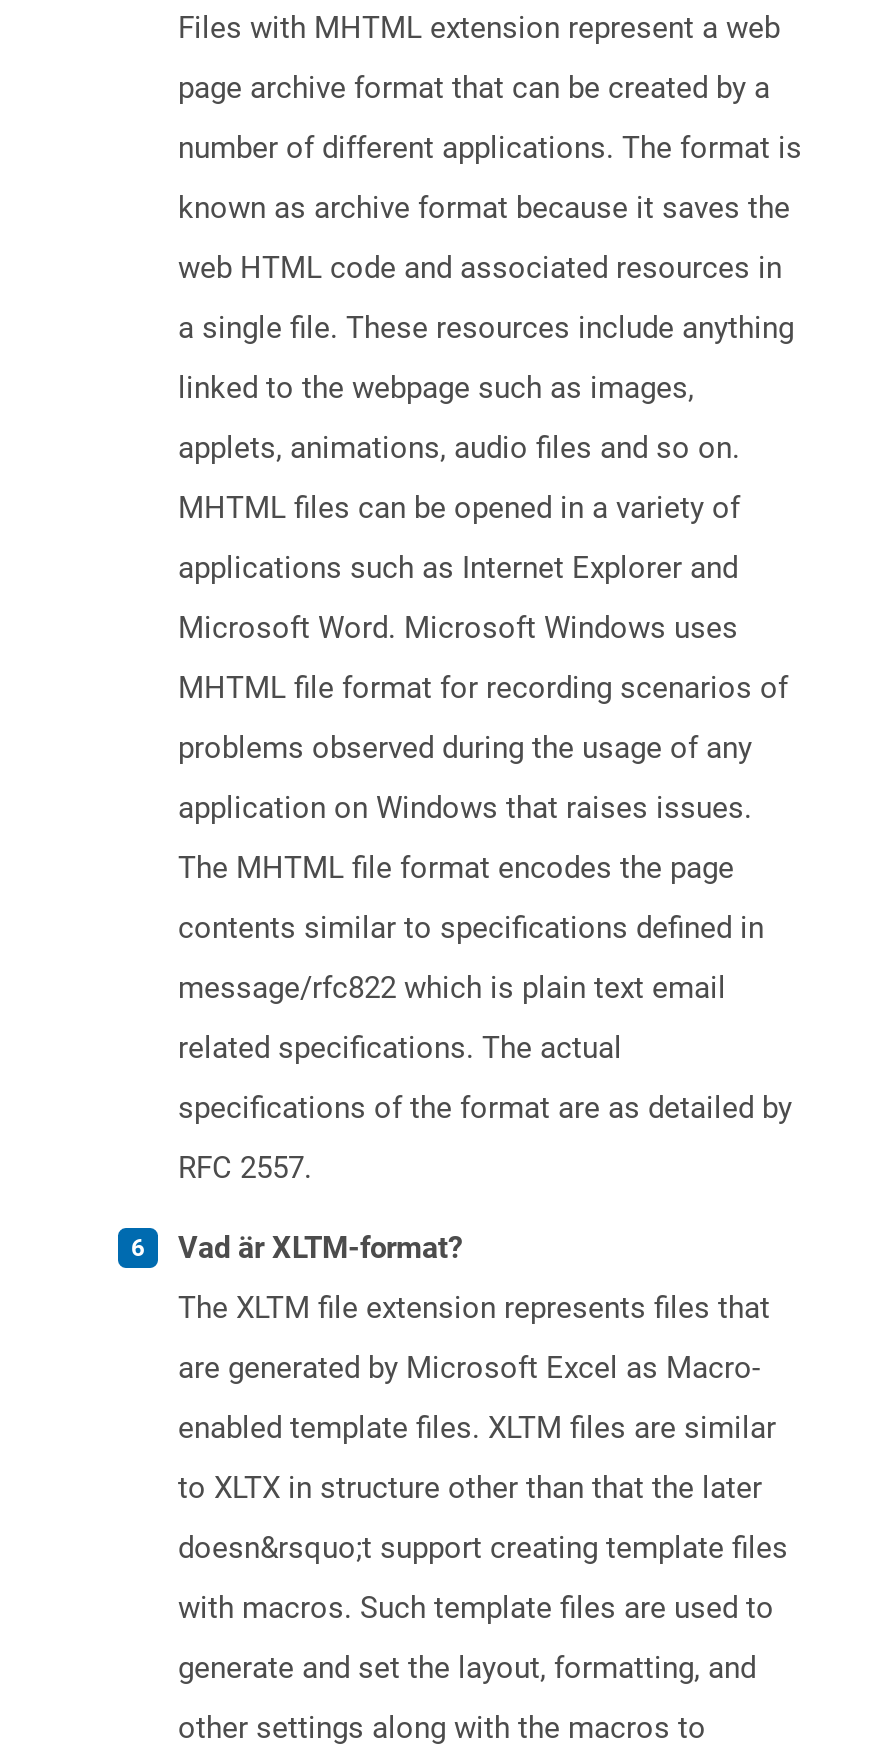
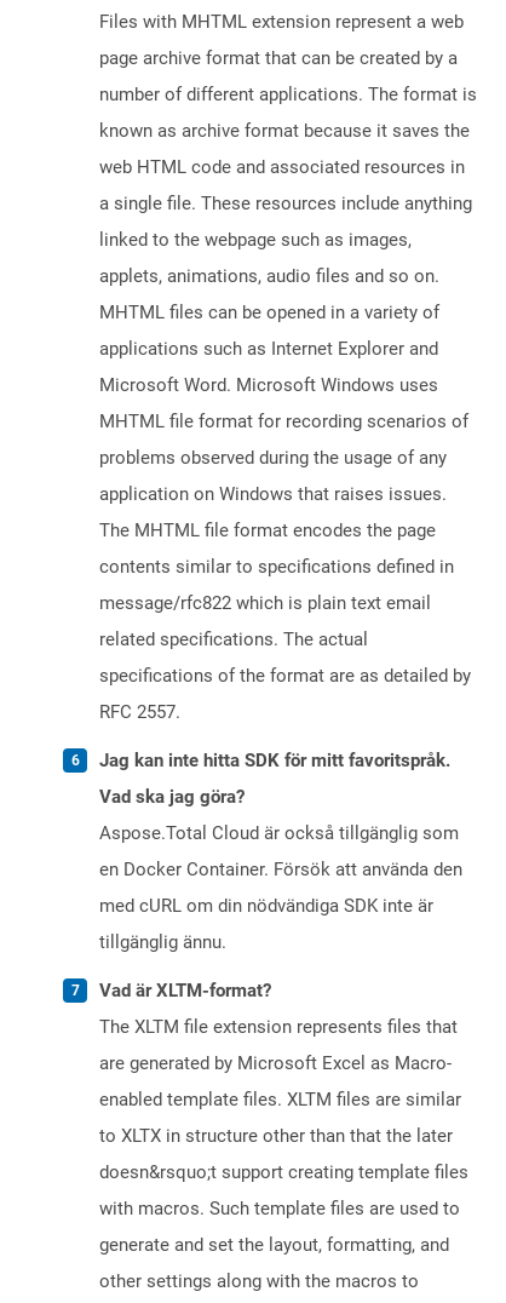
+ Jag kan inte hitta SDK för mitt favoritspråk.
+ Vad ska jag göra?
+ Aspose.Total Cloud är också tillgänglig som
+ en Docker Container. Försök att använda den
+ med cURL om din nödvändiga SDK inte är
+ tillgänglig ännu.
